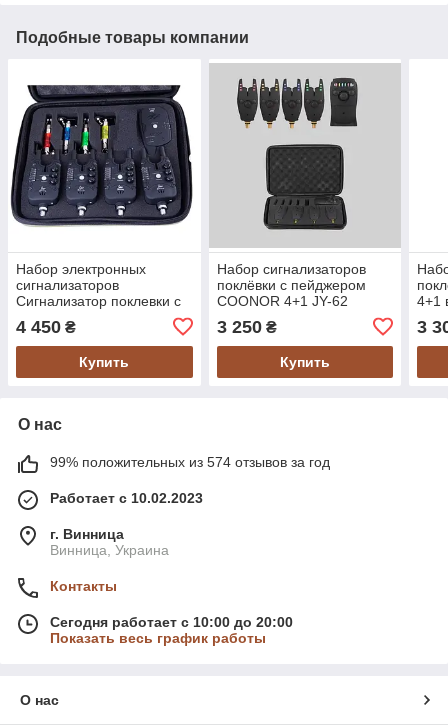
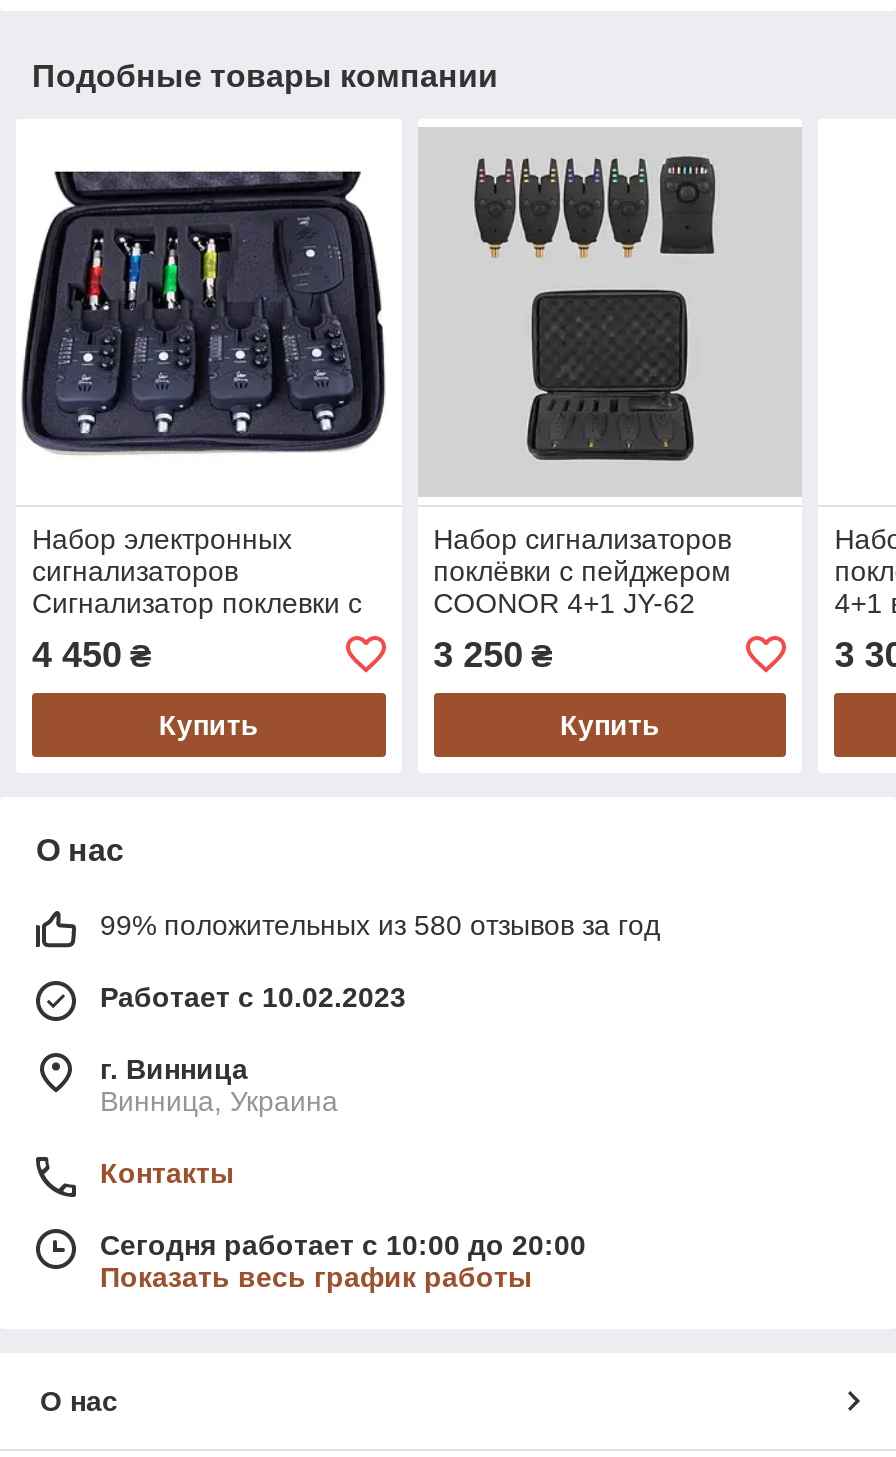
- 99% положительных из 574 отзывов за год
+ 99% положительных из 580 отзывов за год
